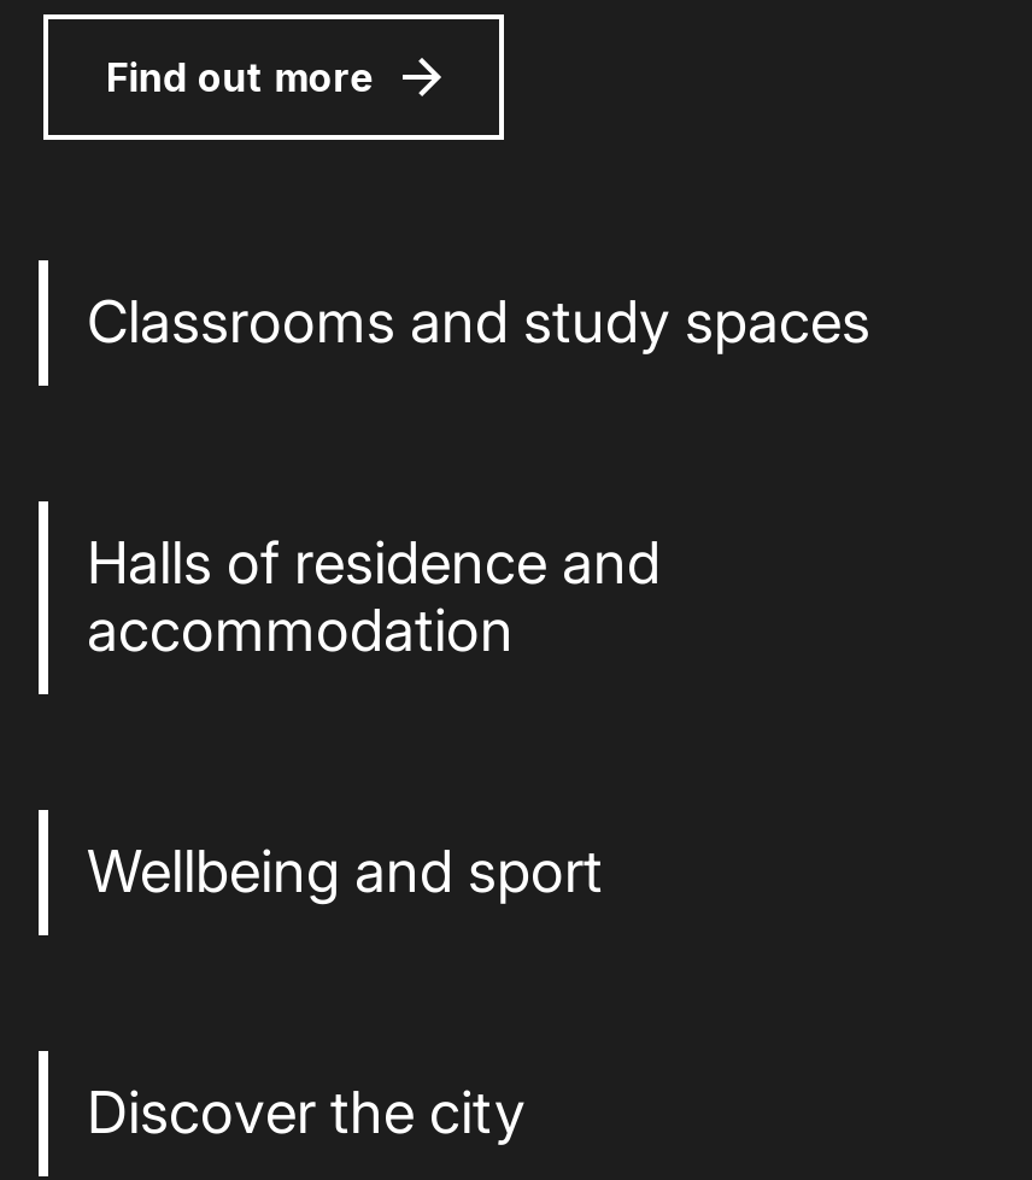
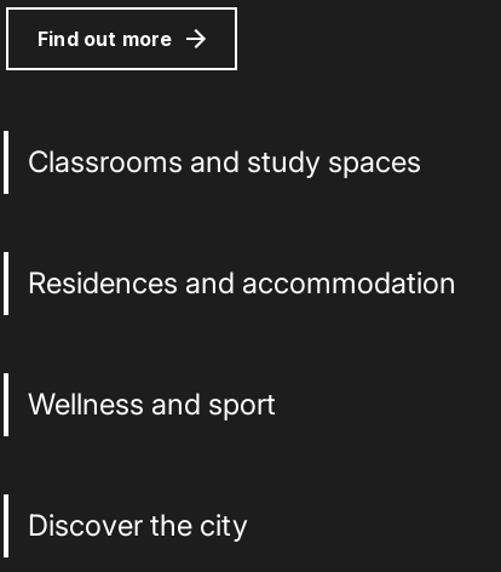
- Halls of residence and
- accommodation
+ Residences and accommodation

- Wellbeing and sport
+ Wellness and sport
